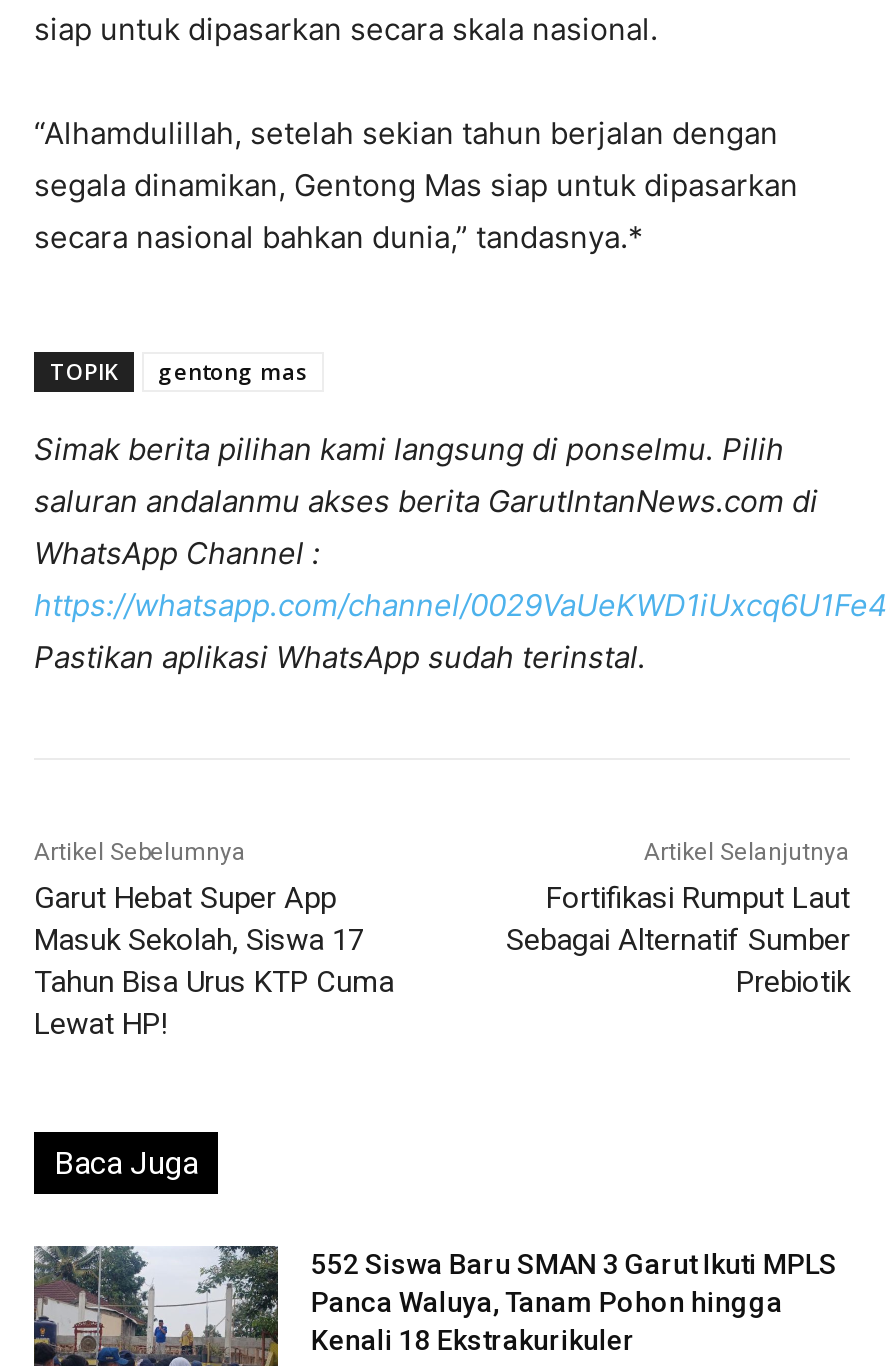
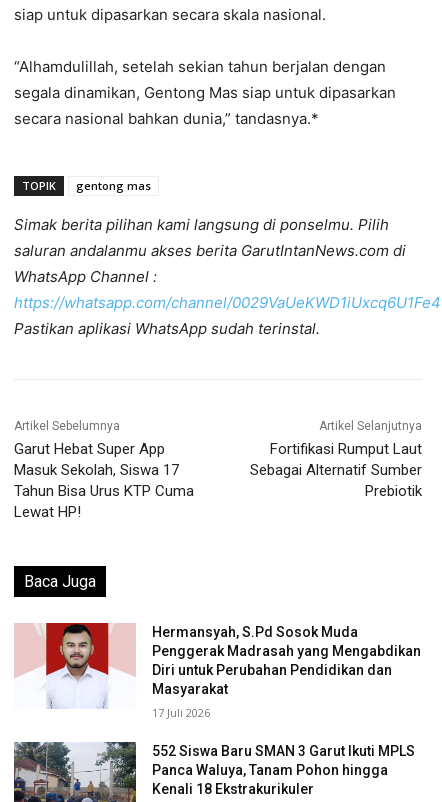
+ [image]
+ Hermansyah, S.Pd Sosok Muda
+ Penggerak Madrasah yang Mengabdikan
+ Diri untuk Perubahan Pendidikan dan
+ Masyarakat
+ 17 Juli 2026
